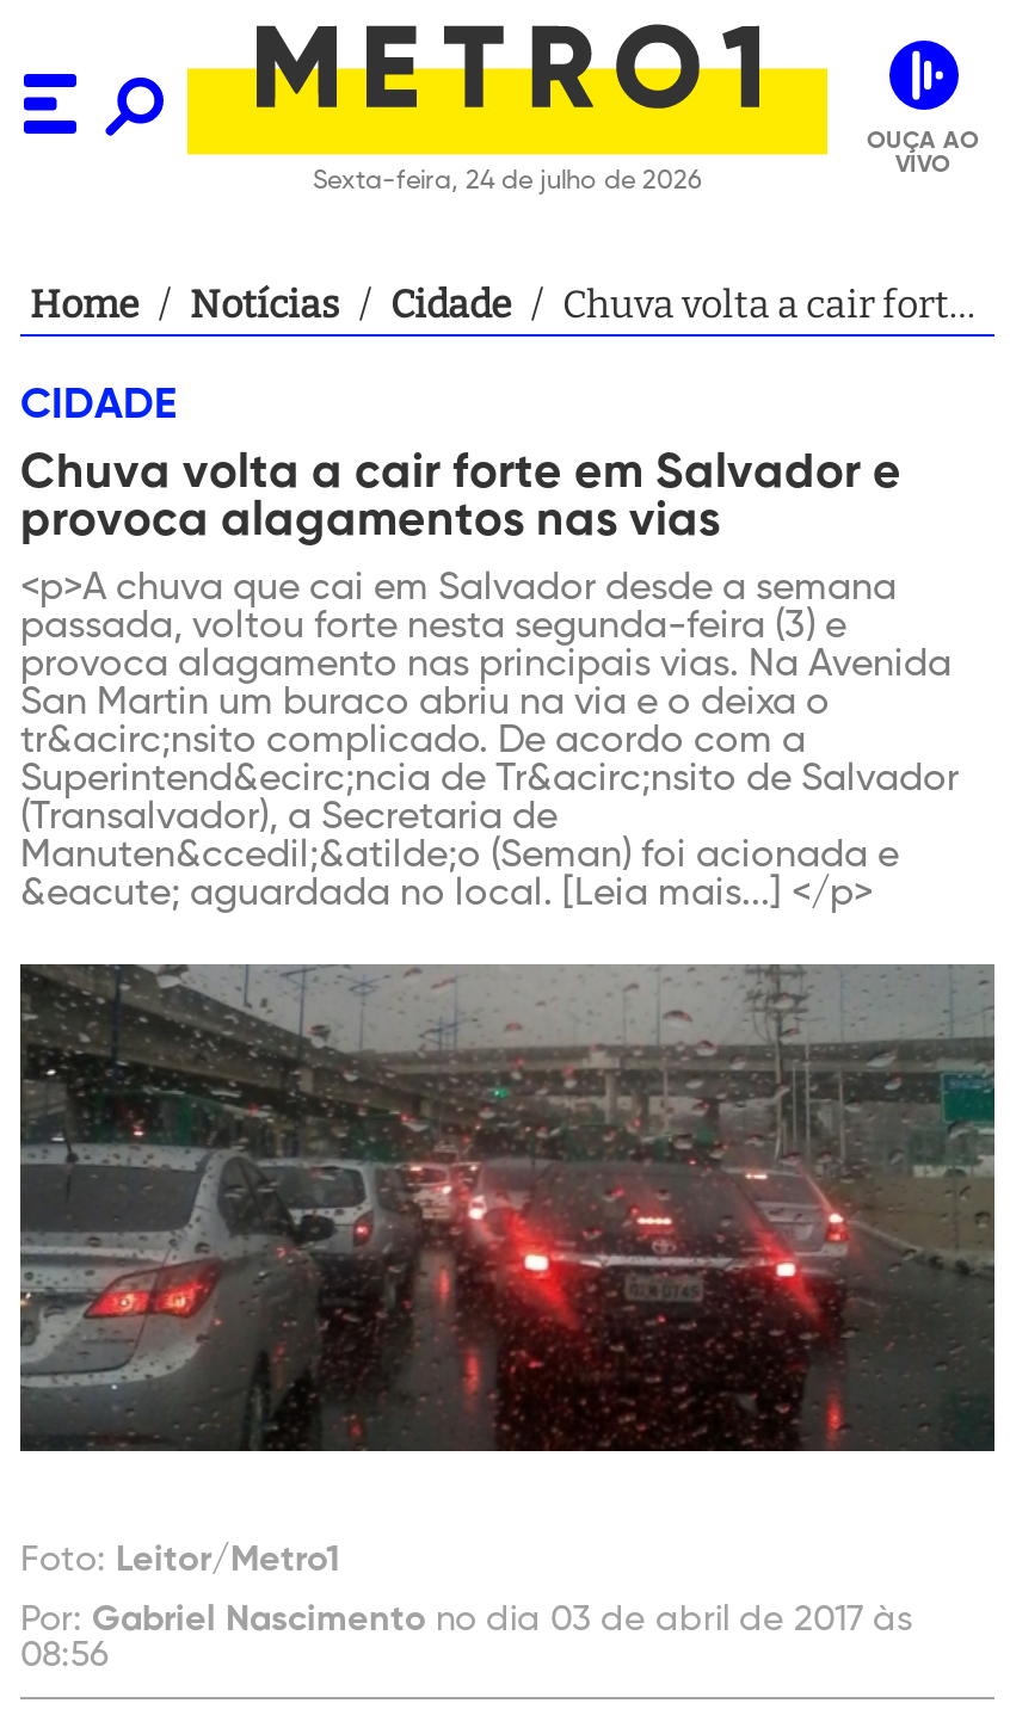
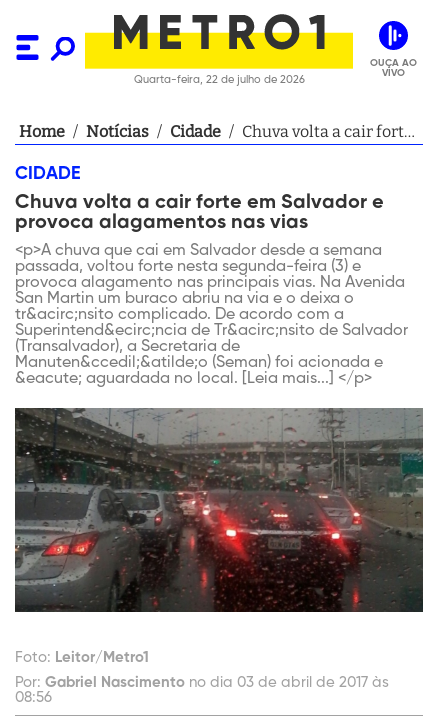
- Sexta-feira, 24 de julho de 2026
+ Quarta-feira, 22 de julho de 2026
